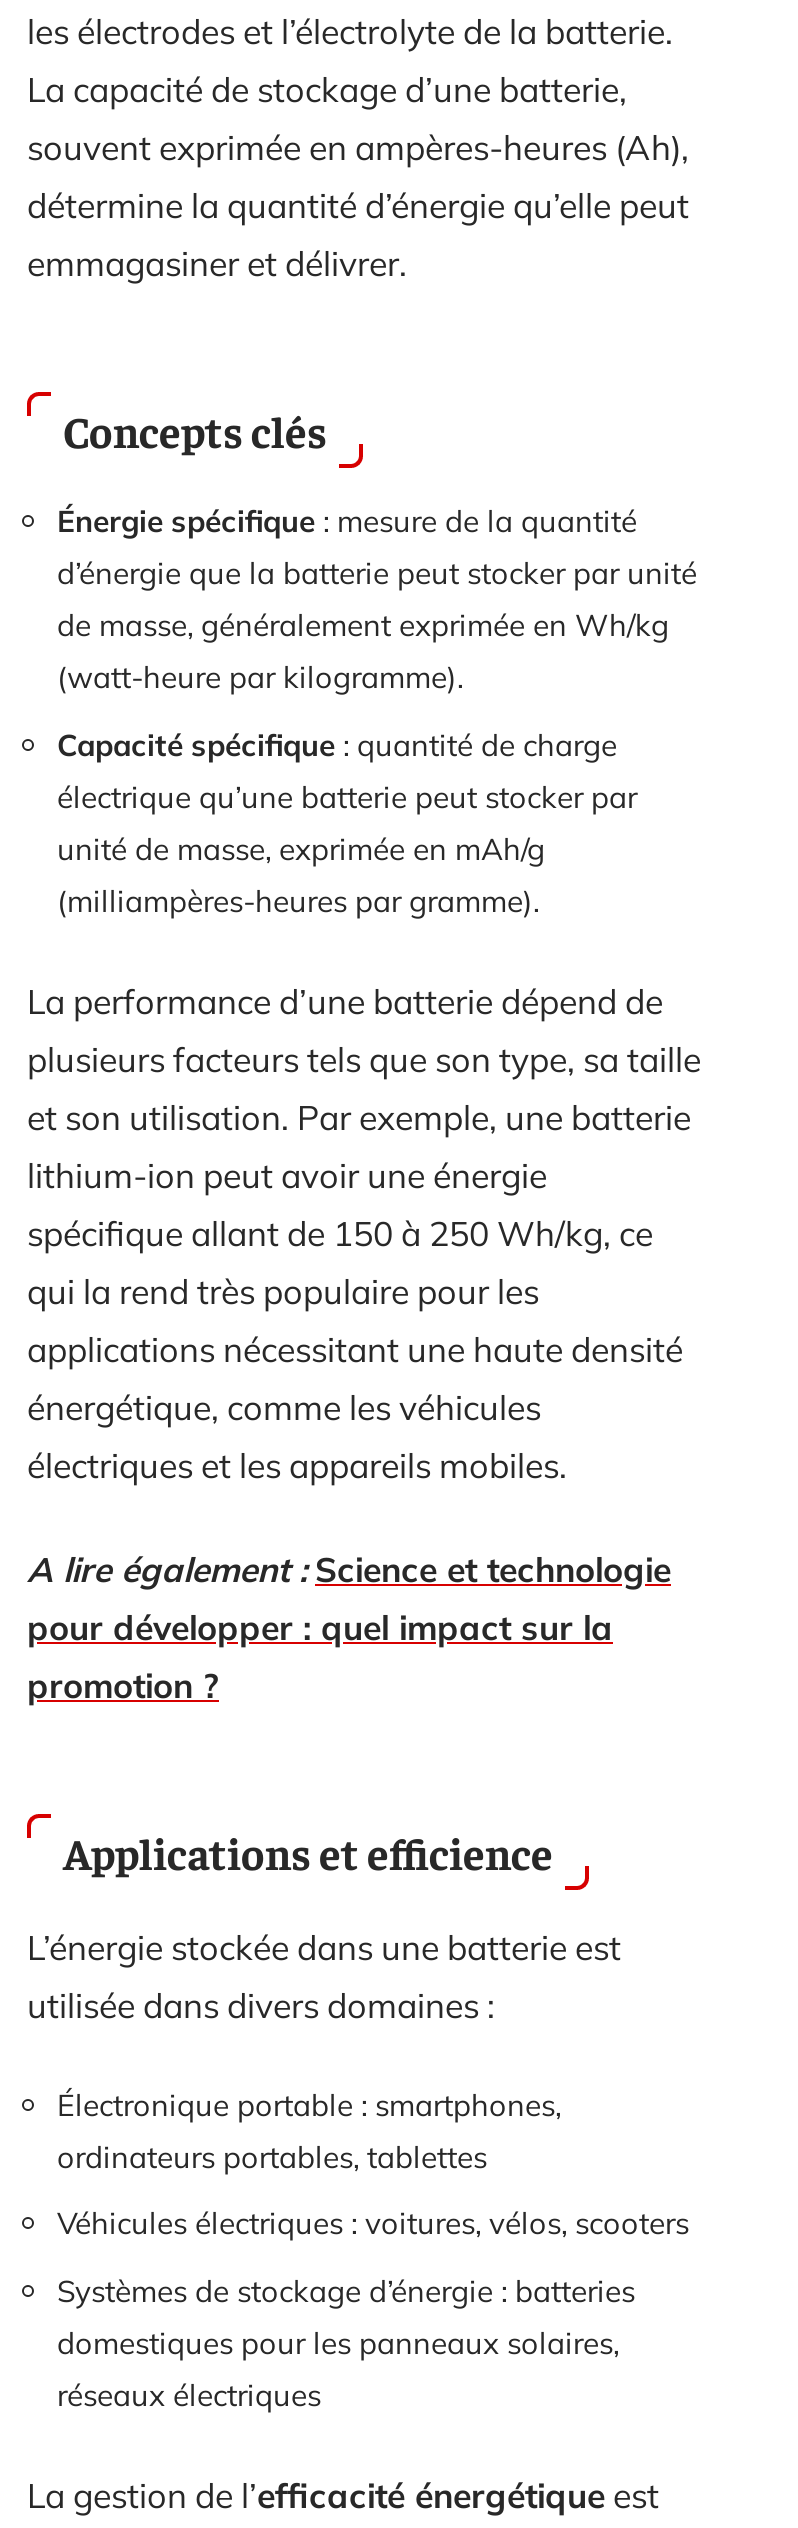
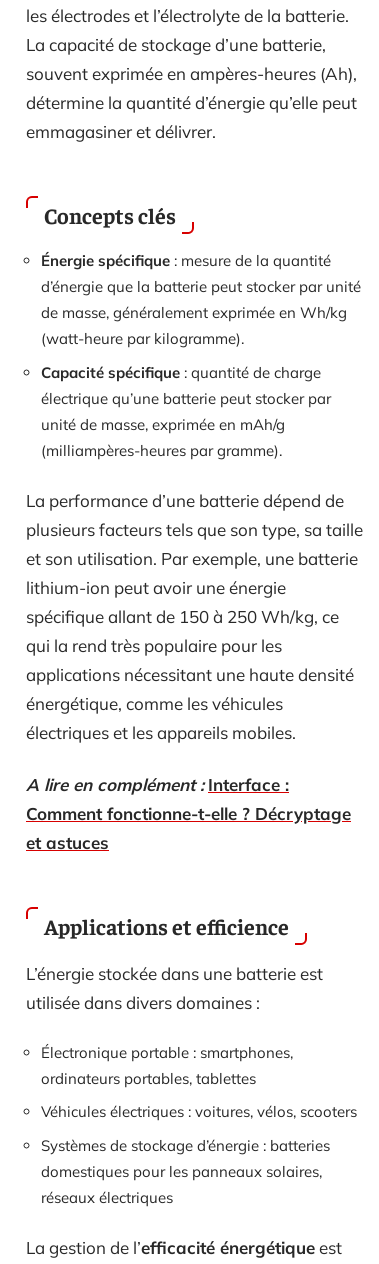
- A lire également : Science et technologie
- pour développer : quel impact sur la
- promotion ?
+ A lire en complément : Interface :
+ Comment fonctionne-t-elle ? Décryptage
+ et astuces
